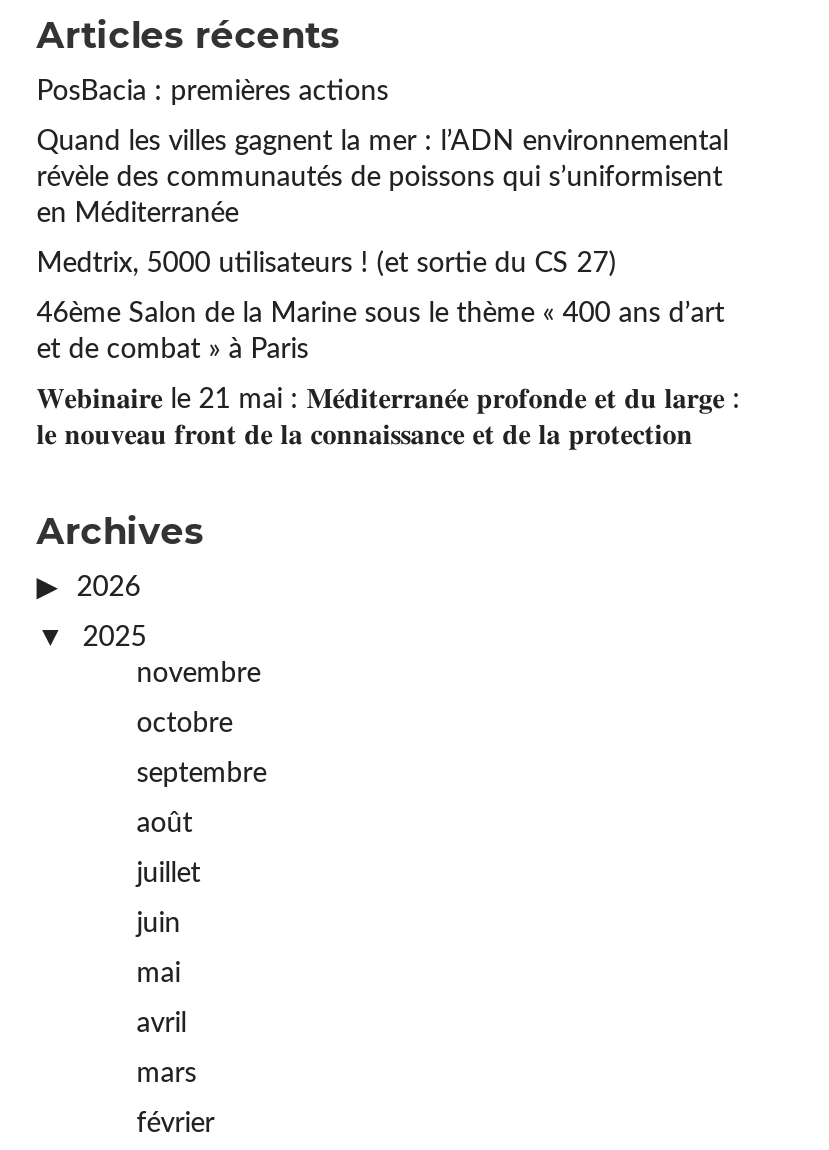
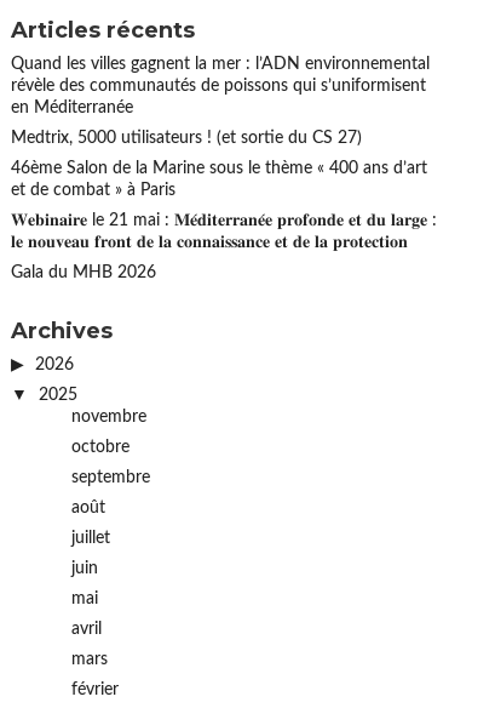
- PosBacia : premières actions

moved up: Quand les villes gagnent la mer : l’ADN environnemental | révèle des communautés de poissons qui s’uniformisent | en Méditerranée | Medtrix, 5000 utilisateurs ! (et sortie du CS 27) | 46ème Salon de la Marine sous le thème « 400 ans d’art | et de combat » à Paris

+ Gala du MHB 2026
